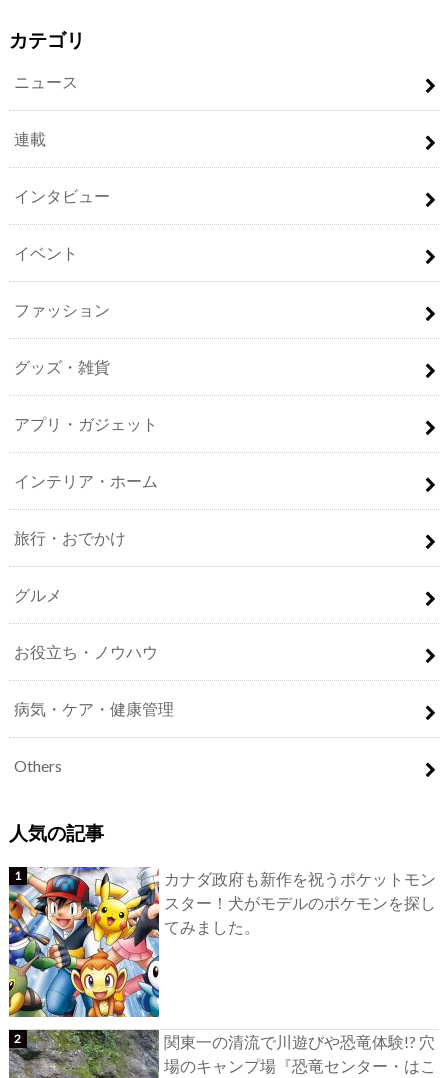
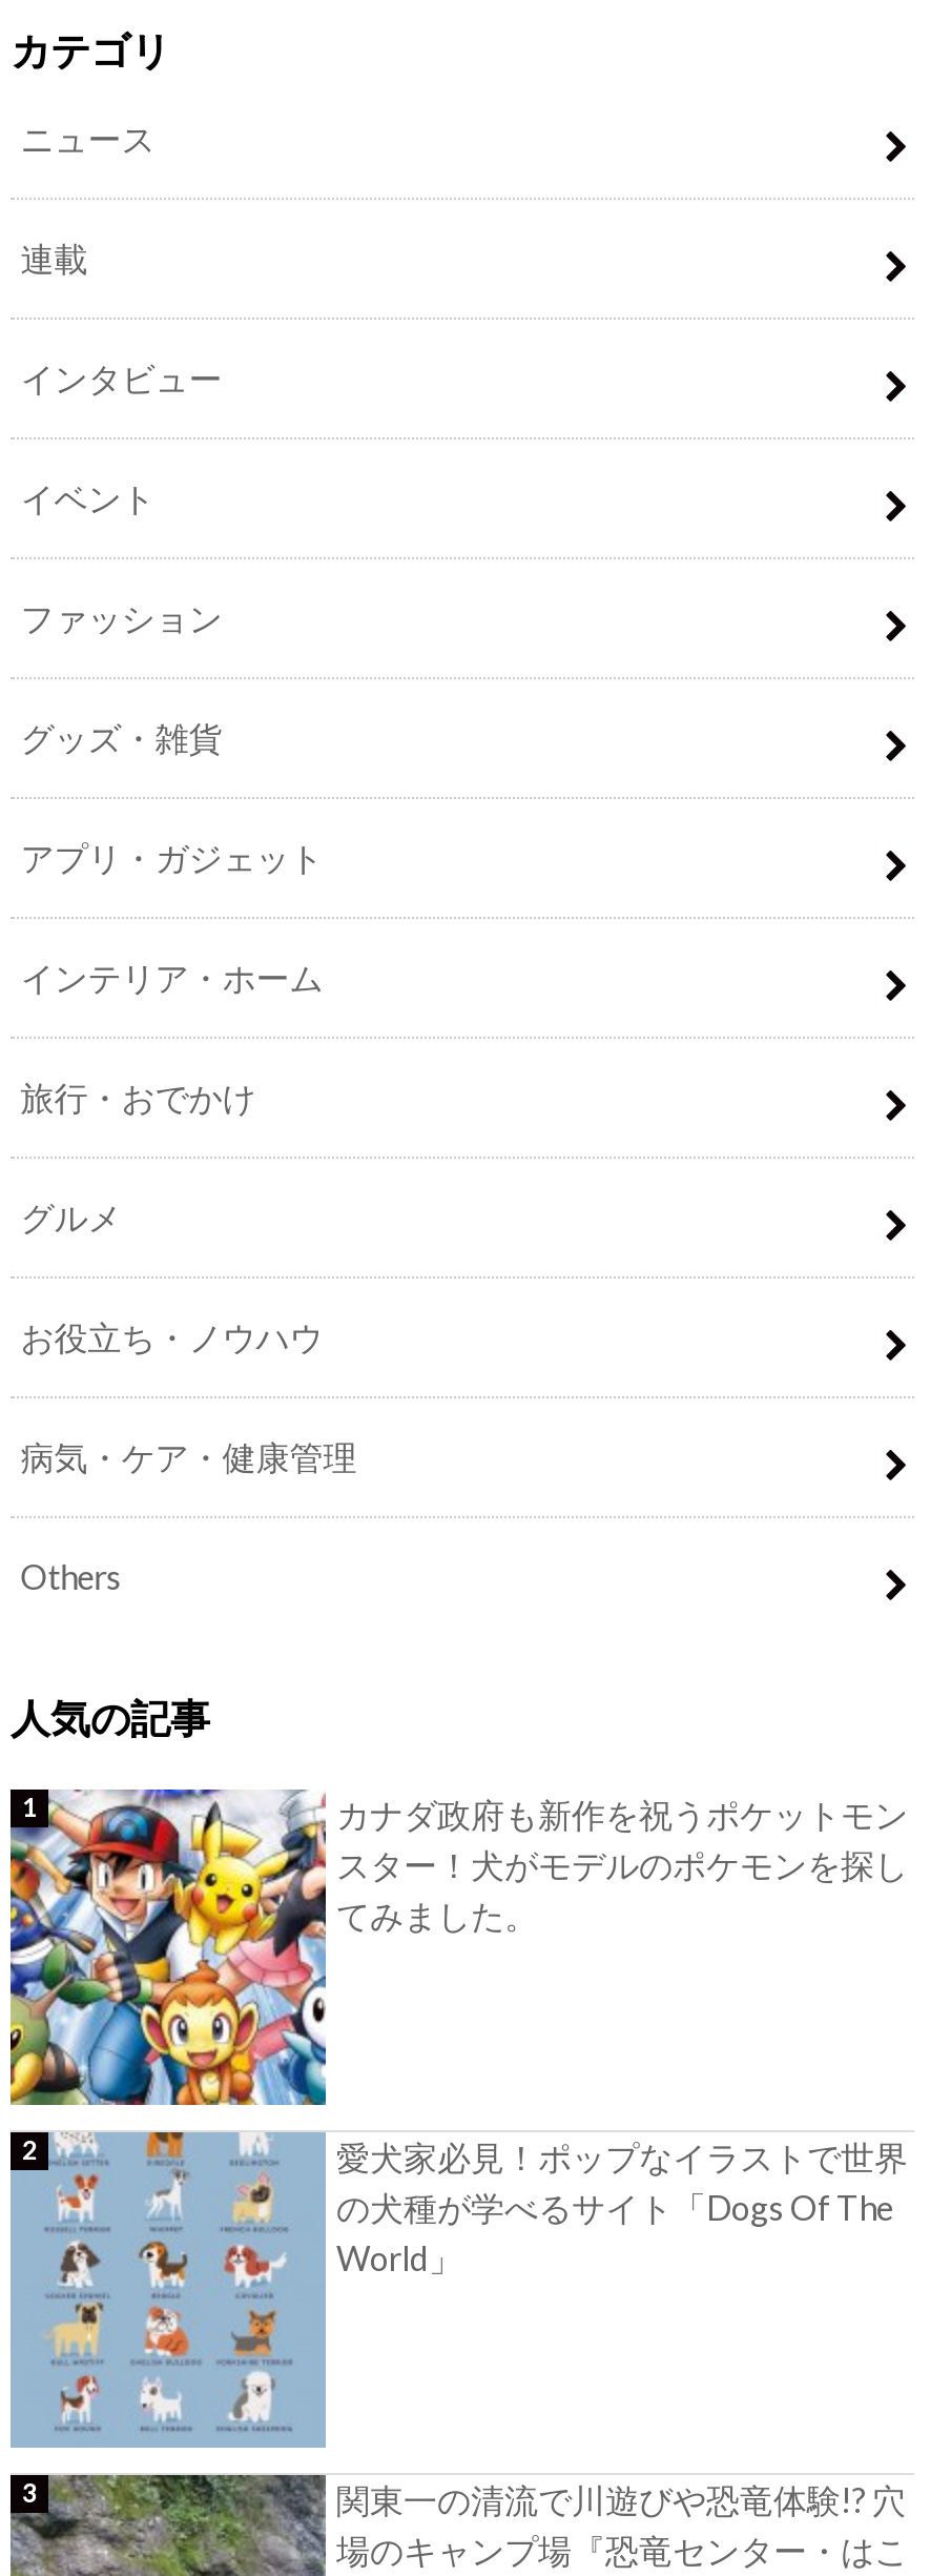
+ [image]
+ 愛犬家必見！ポップなイラストで世界
+ の犬種が学べるサイト「Dogs Of The
+ World」
